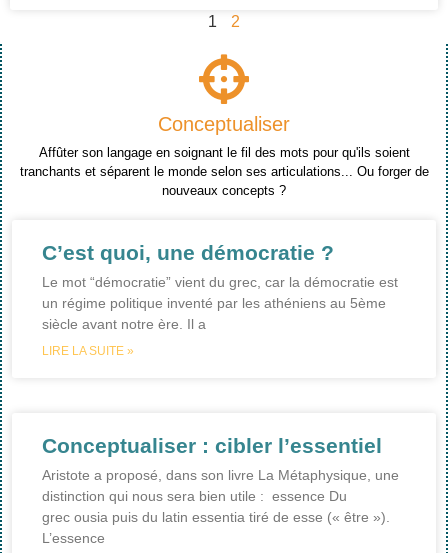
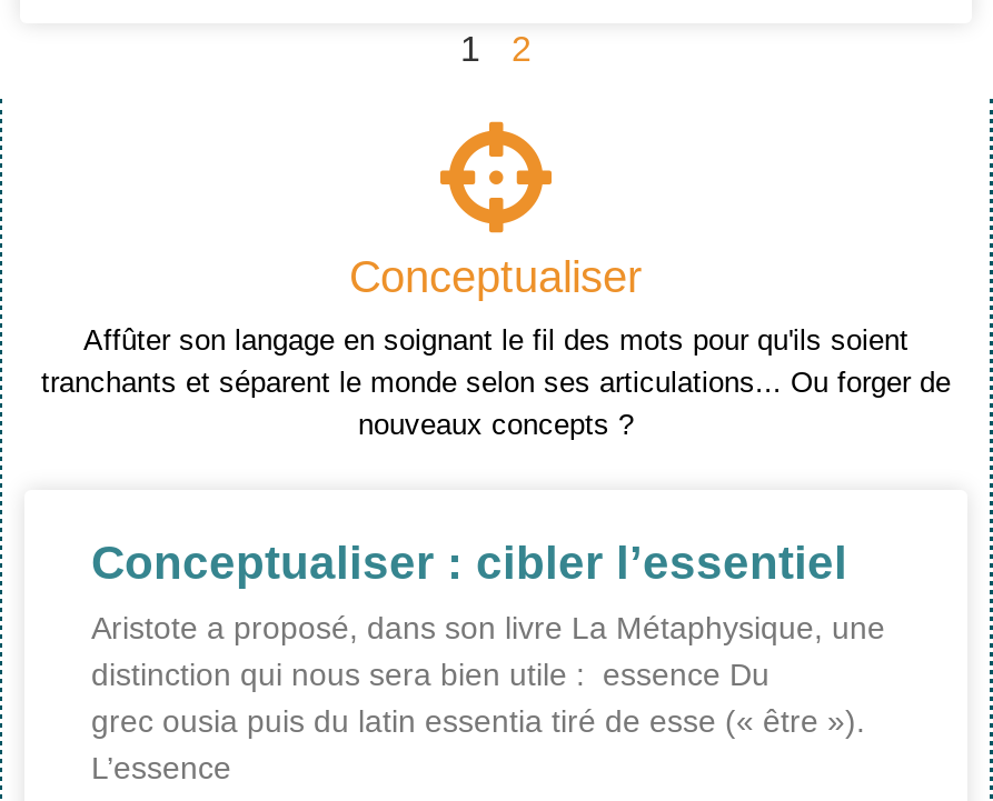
- C’est quoi, une démocratie ?
- Le mot “démocratie” vient du grec, car la démocratie est
- un régime politique inventé par les athéniens au 5ème
- siècle avant notre ère. Il a
- LIRE LA SUITE »
